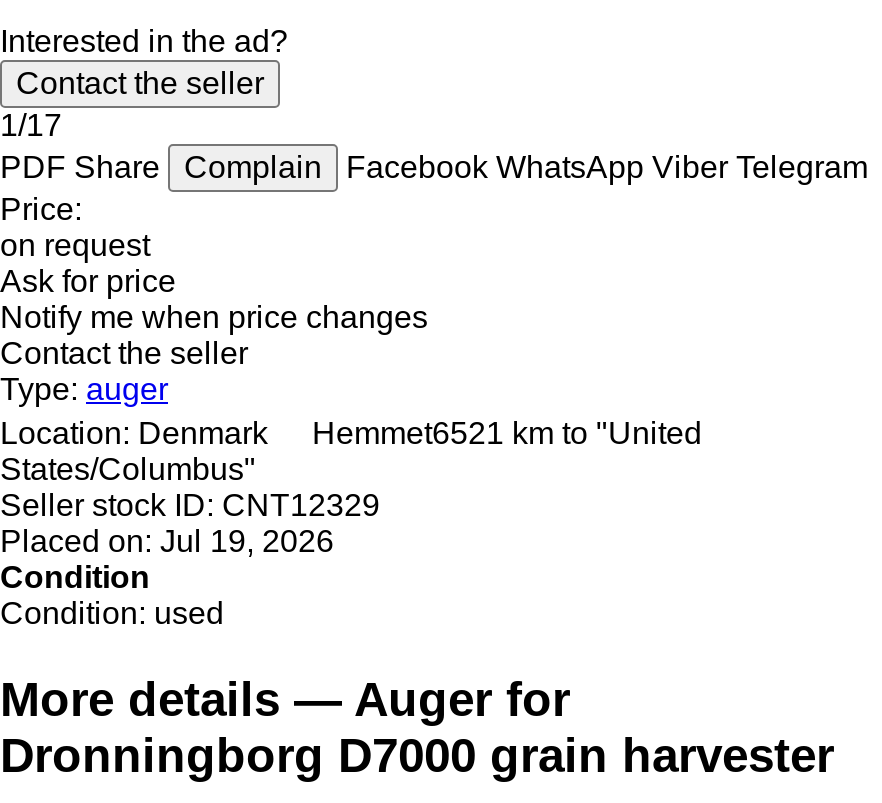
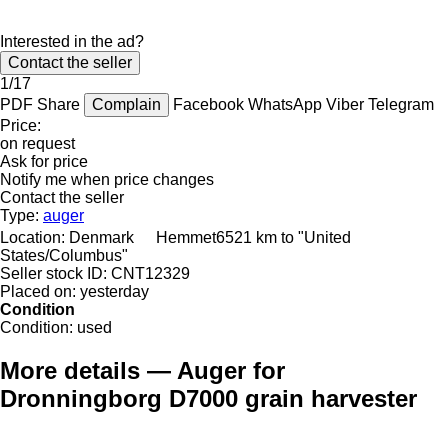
- Placed on: Jul 19, 2026
+ Placed on: yesterday
